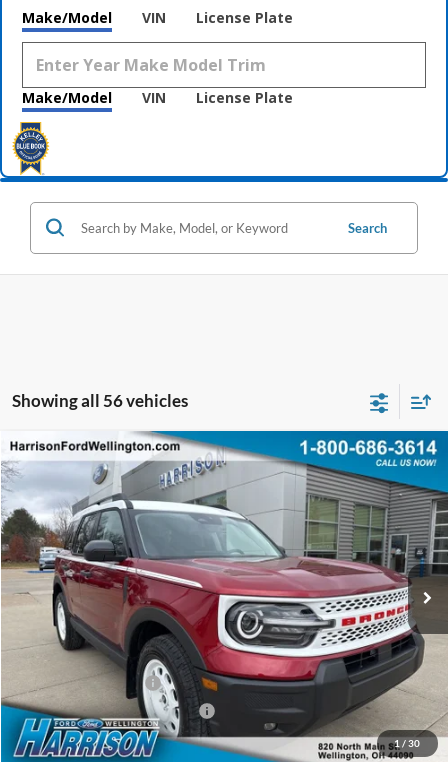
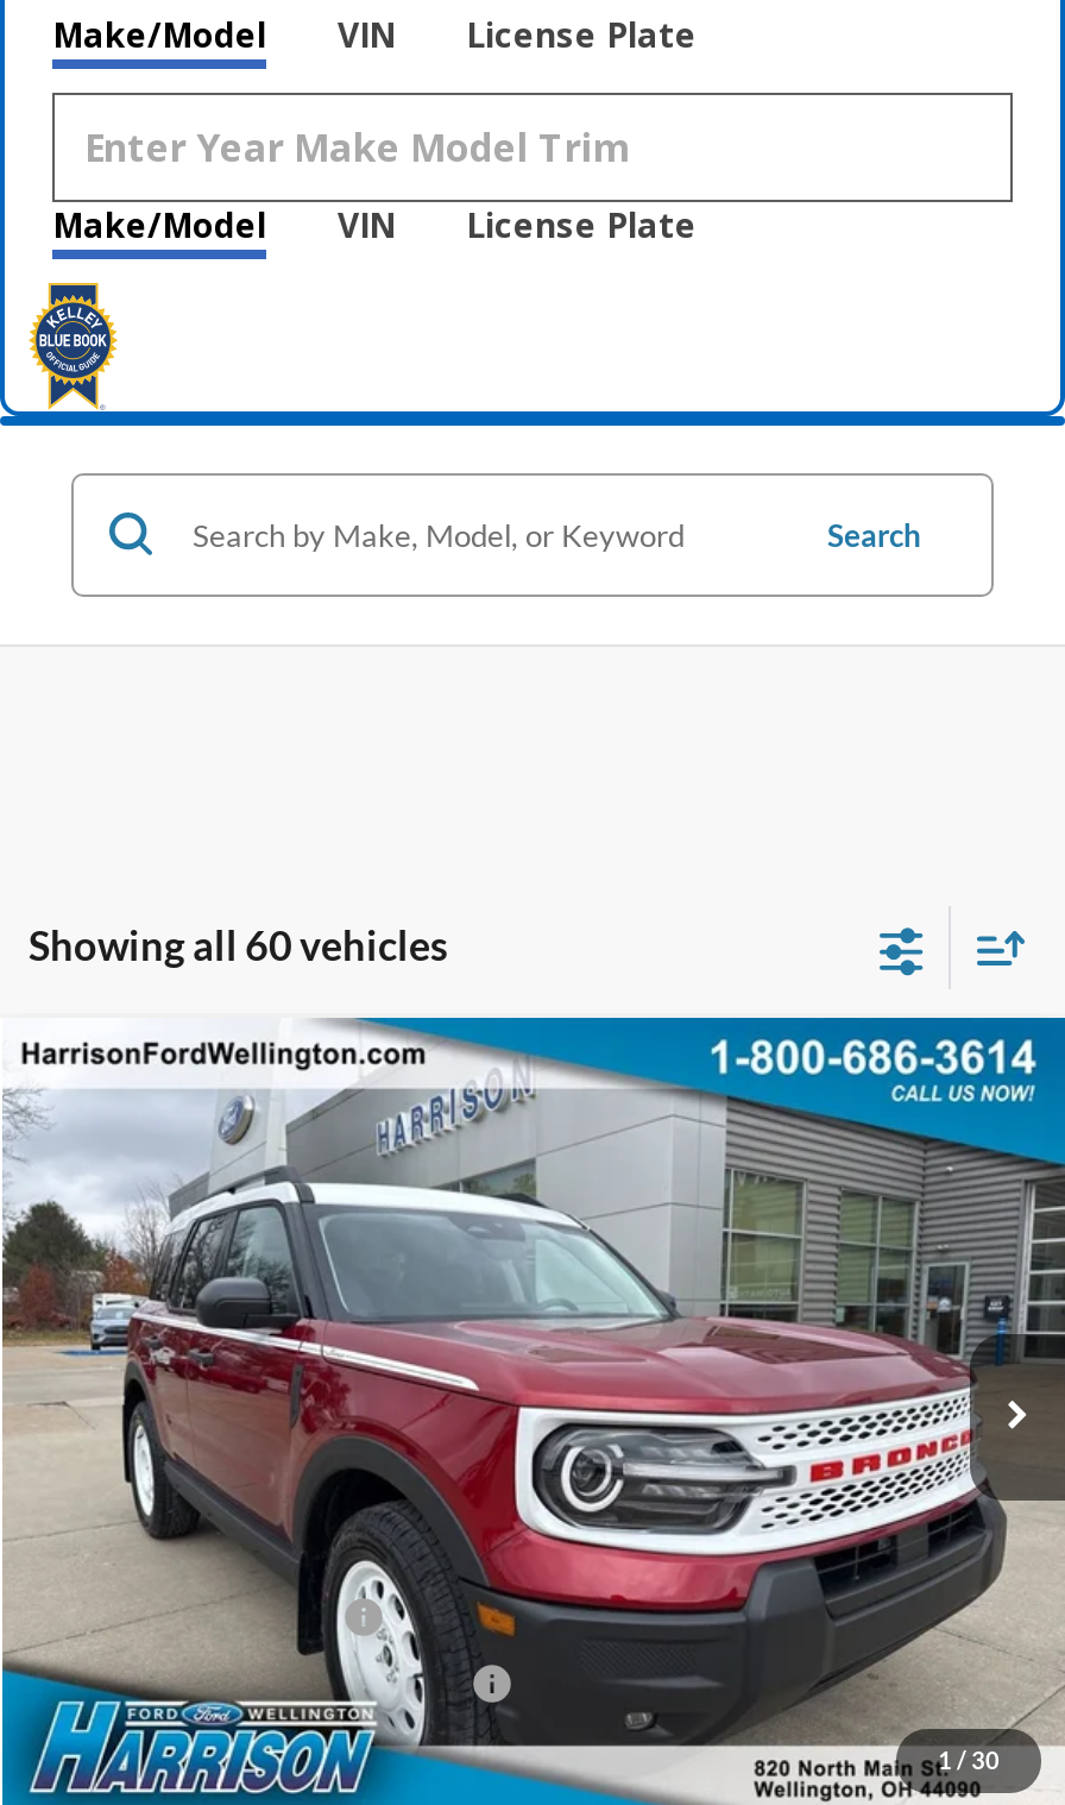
- Showing all 56 vehicles
+ Showing all 60 vehicles
